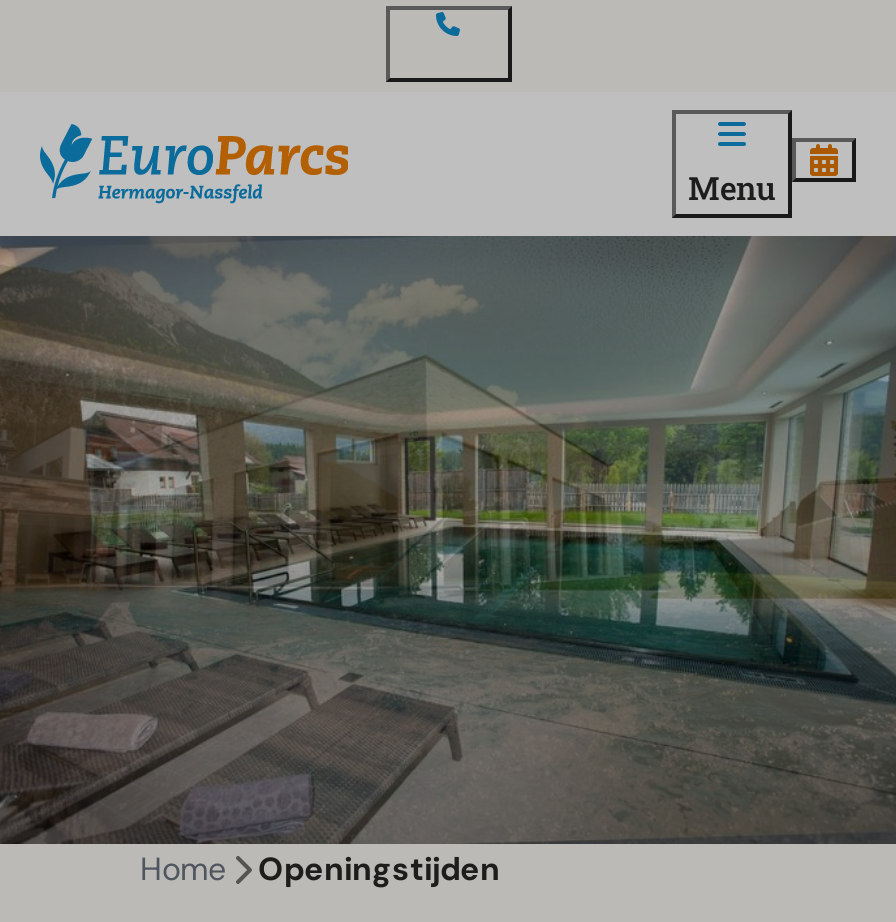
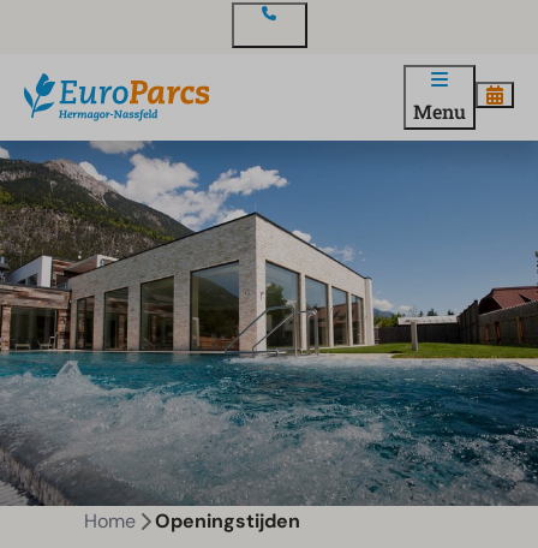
- [image]
+ [image]
